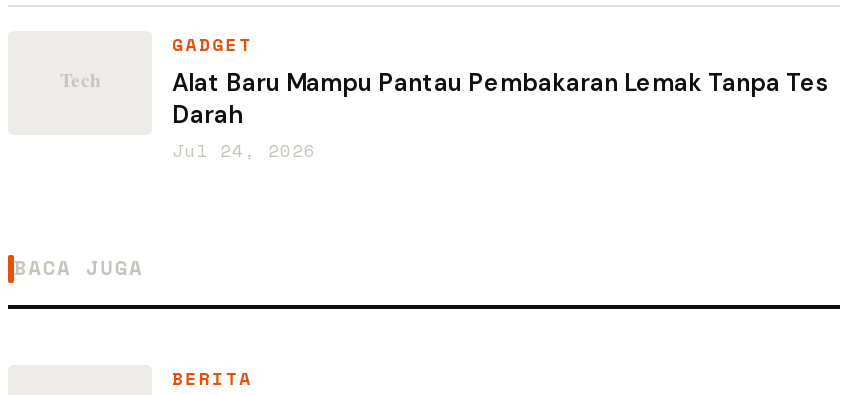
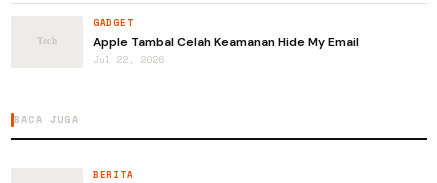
- Alat Baru Mampu Pantau Pembakaran Lemak Tanpa Tes
- Darah
- Jul 24, 2026
+ Apple Tambal Celah Keamanan Hide My Email
+ Jul 22, 2026
